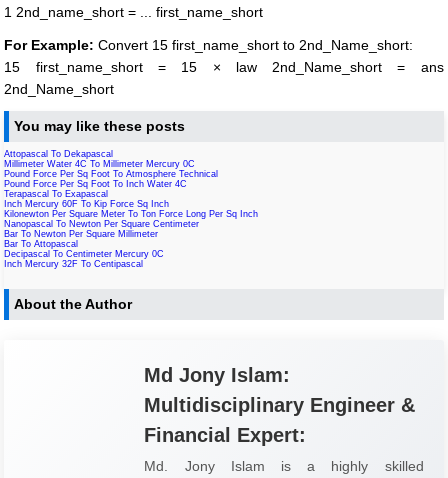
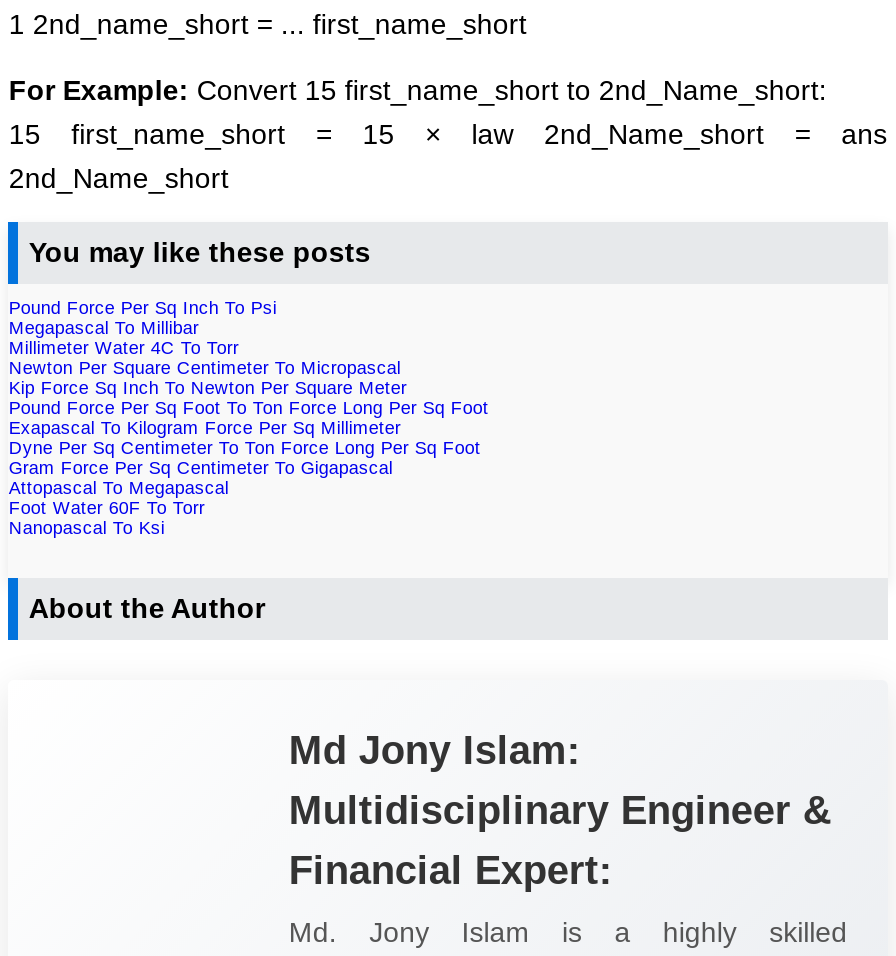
- Attopascal To Dekapascal
- Millimeter Water 4C To Millimeter Mercury 0C
- Pound Force Per Sq Foot To Atmosphere Technical
- Pound Force Per Sq Foot To Inch Water 4C
- Terapascal To Exapascal
- Inch Mercury 60F To Kip Force Sq Inch
- Kilonewton Per Square Meter To Ton Force Long Per Sq Inch
- Nanopascal To Newton Per Square Centimeter
- Bar To Newton Per Square Millimeter
- Bar To Attopascal
- Decipascal To Centimeter Mercury 0C
- Inch Mercury 32F To Centipascal
+ Pound Force Per Sq Inch To Psi
+ Megapascal To Millibar
+ Millimeter Water 4C To Torr
+ Newton Per Square Centimeter To Micropascal
+ Kip Force Sq Inch To Newton Per Square Meter
+ Pound Force Per Sq Foot To Ton Force Long Per Sq Foot
+ Exapascal To Kilogram Force Per Sq Millimeter
+ Dyne Per Sq Centimeter To Ton Force Long Per Sq Foot
+ Gram Force Per Sq Centimeter To Gigapascal
+ Attopascal To Megapascal
+ Foot Water 60F To Torr
+ Nanopascal To Ksi
